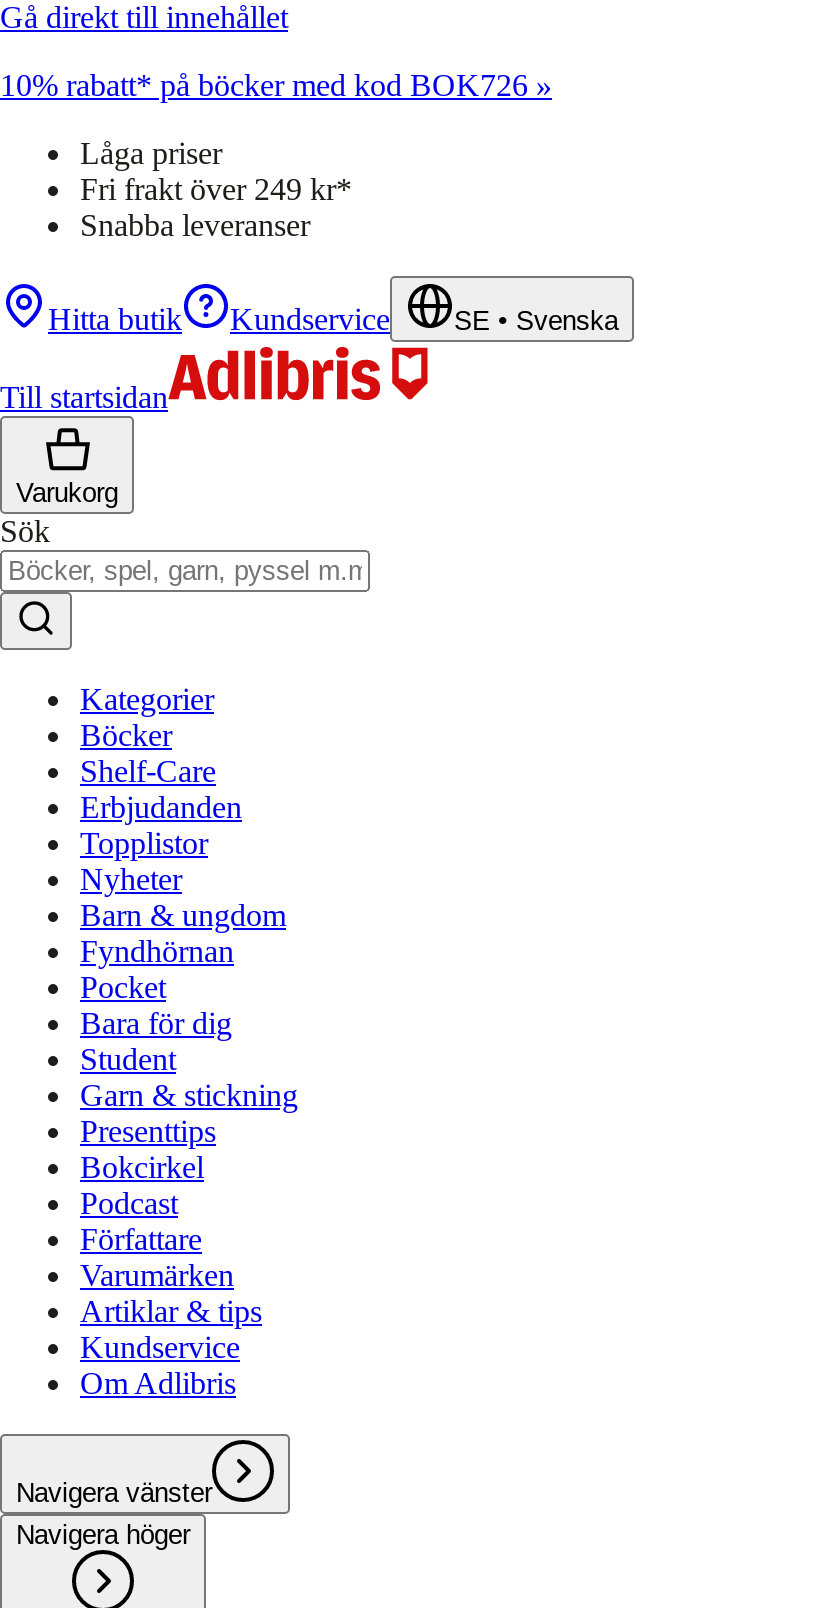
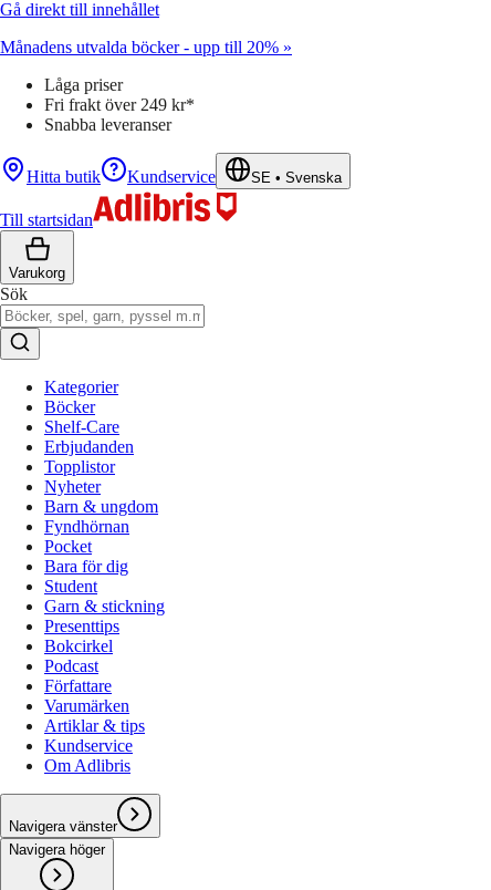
- 10% rabatt* på böcker med kod BOK726 »
+ Månadens utvalda böcker - upp till 20% »
